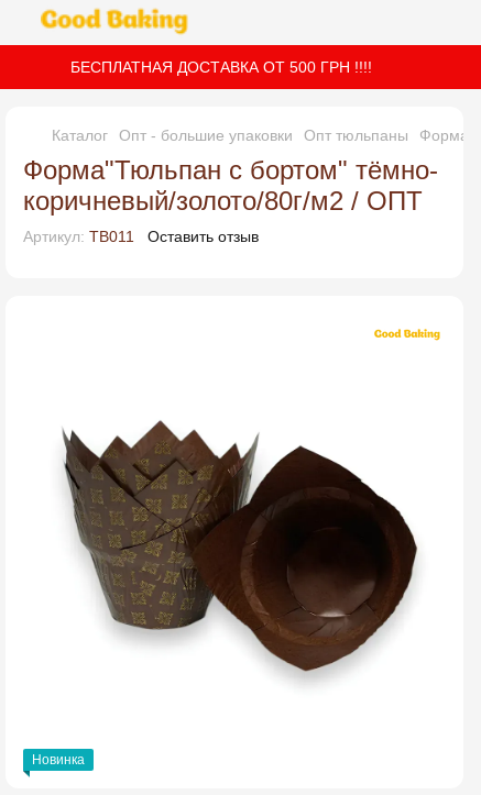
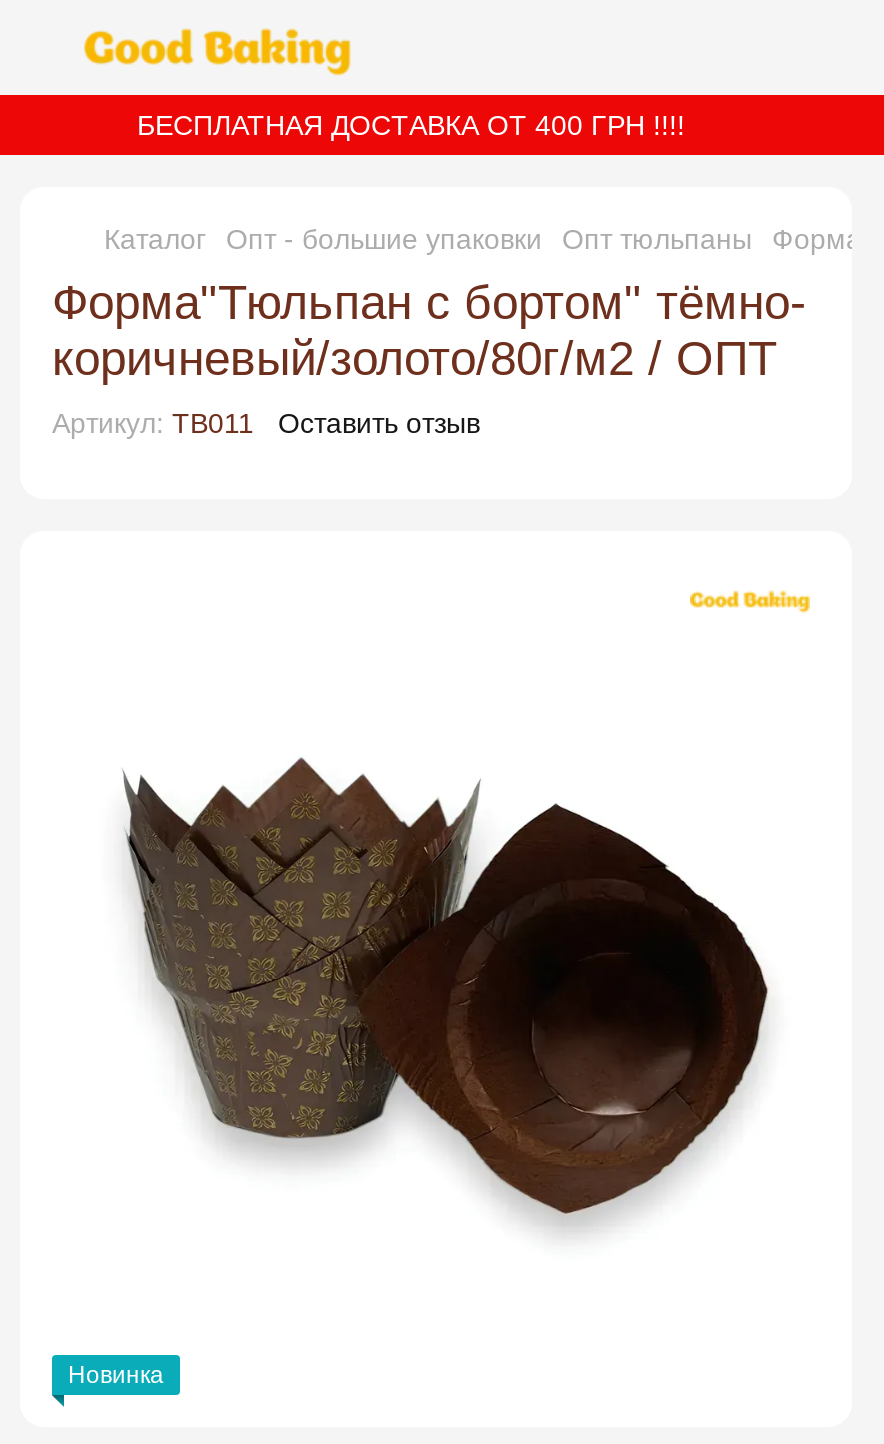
- БЕСПЛАТНАЯ ДОСТАВКА ОТ 500 ГРН !!!!
+ БЕСПЛАТНАЯ ДОСТАВКА ОТ 400 ГРН !!!!
